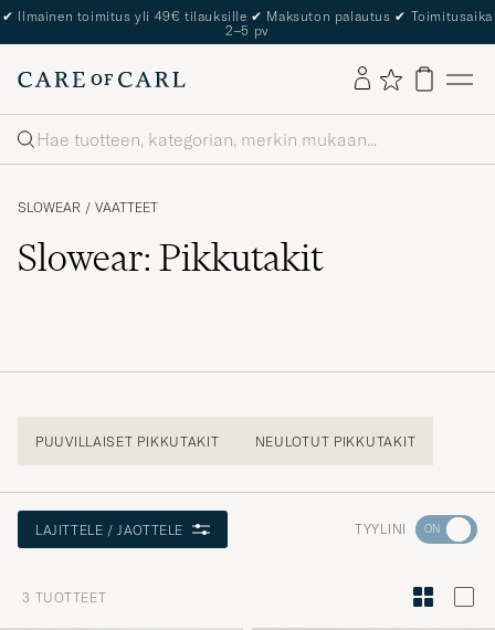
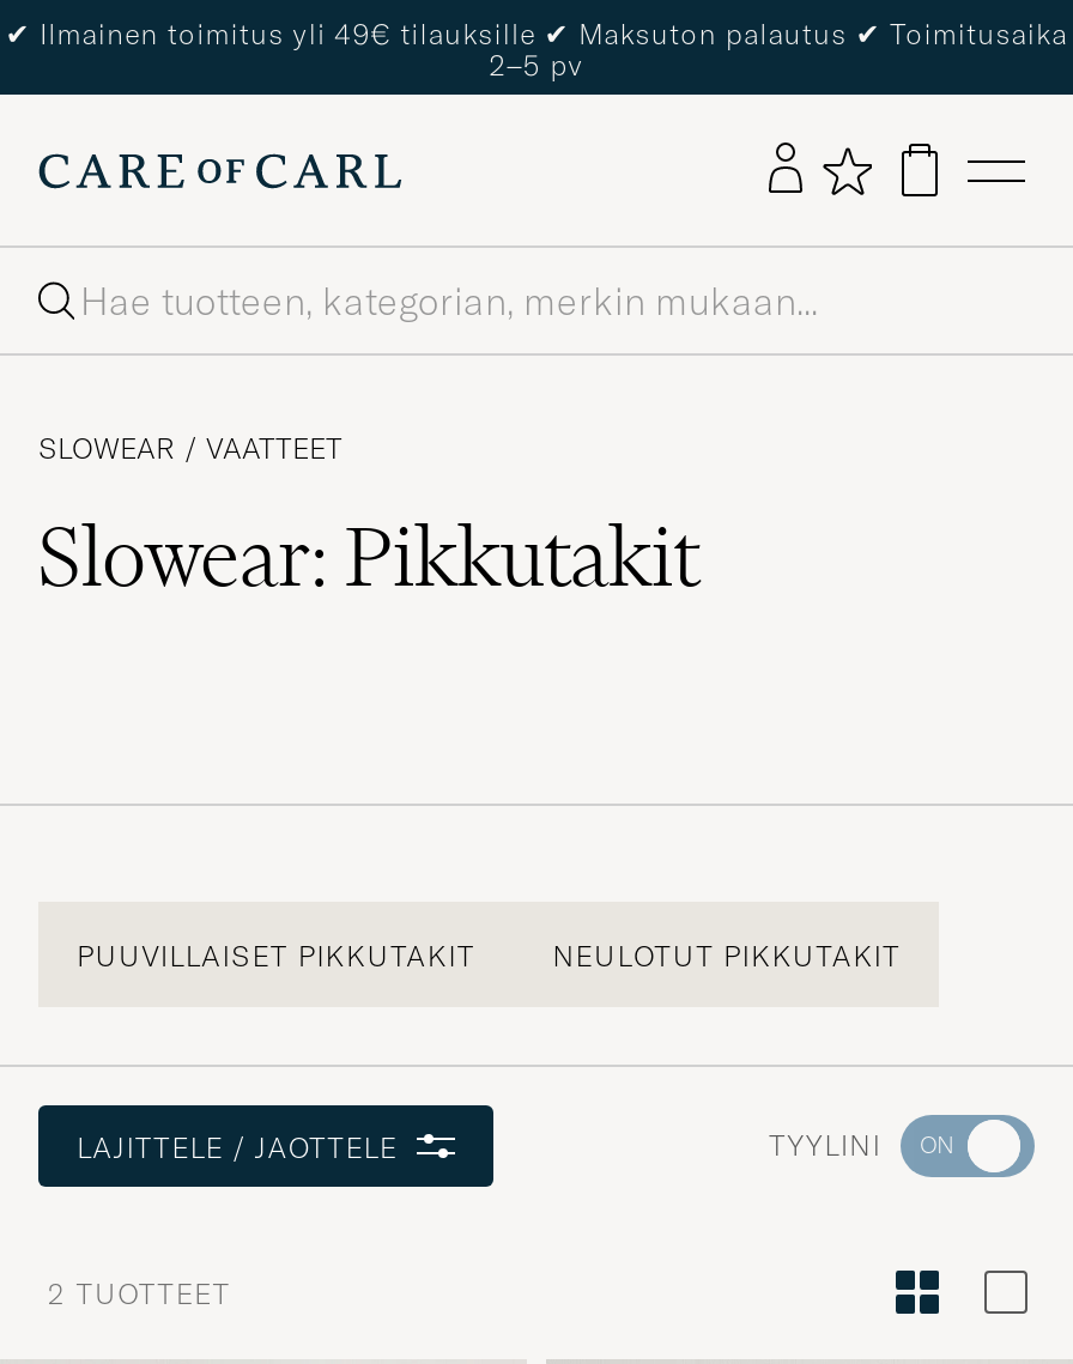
- 3 TUOTTEET
+ 2 TUOTTEET
